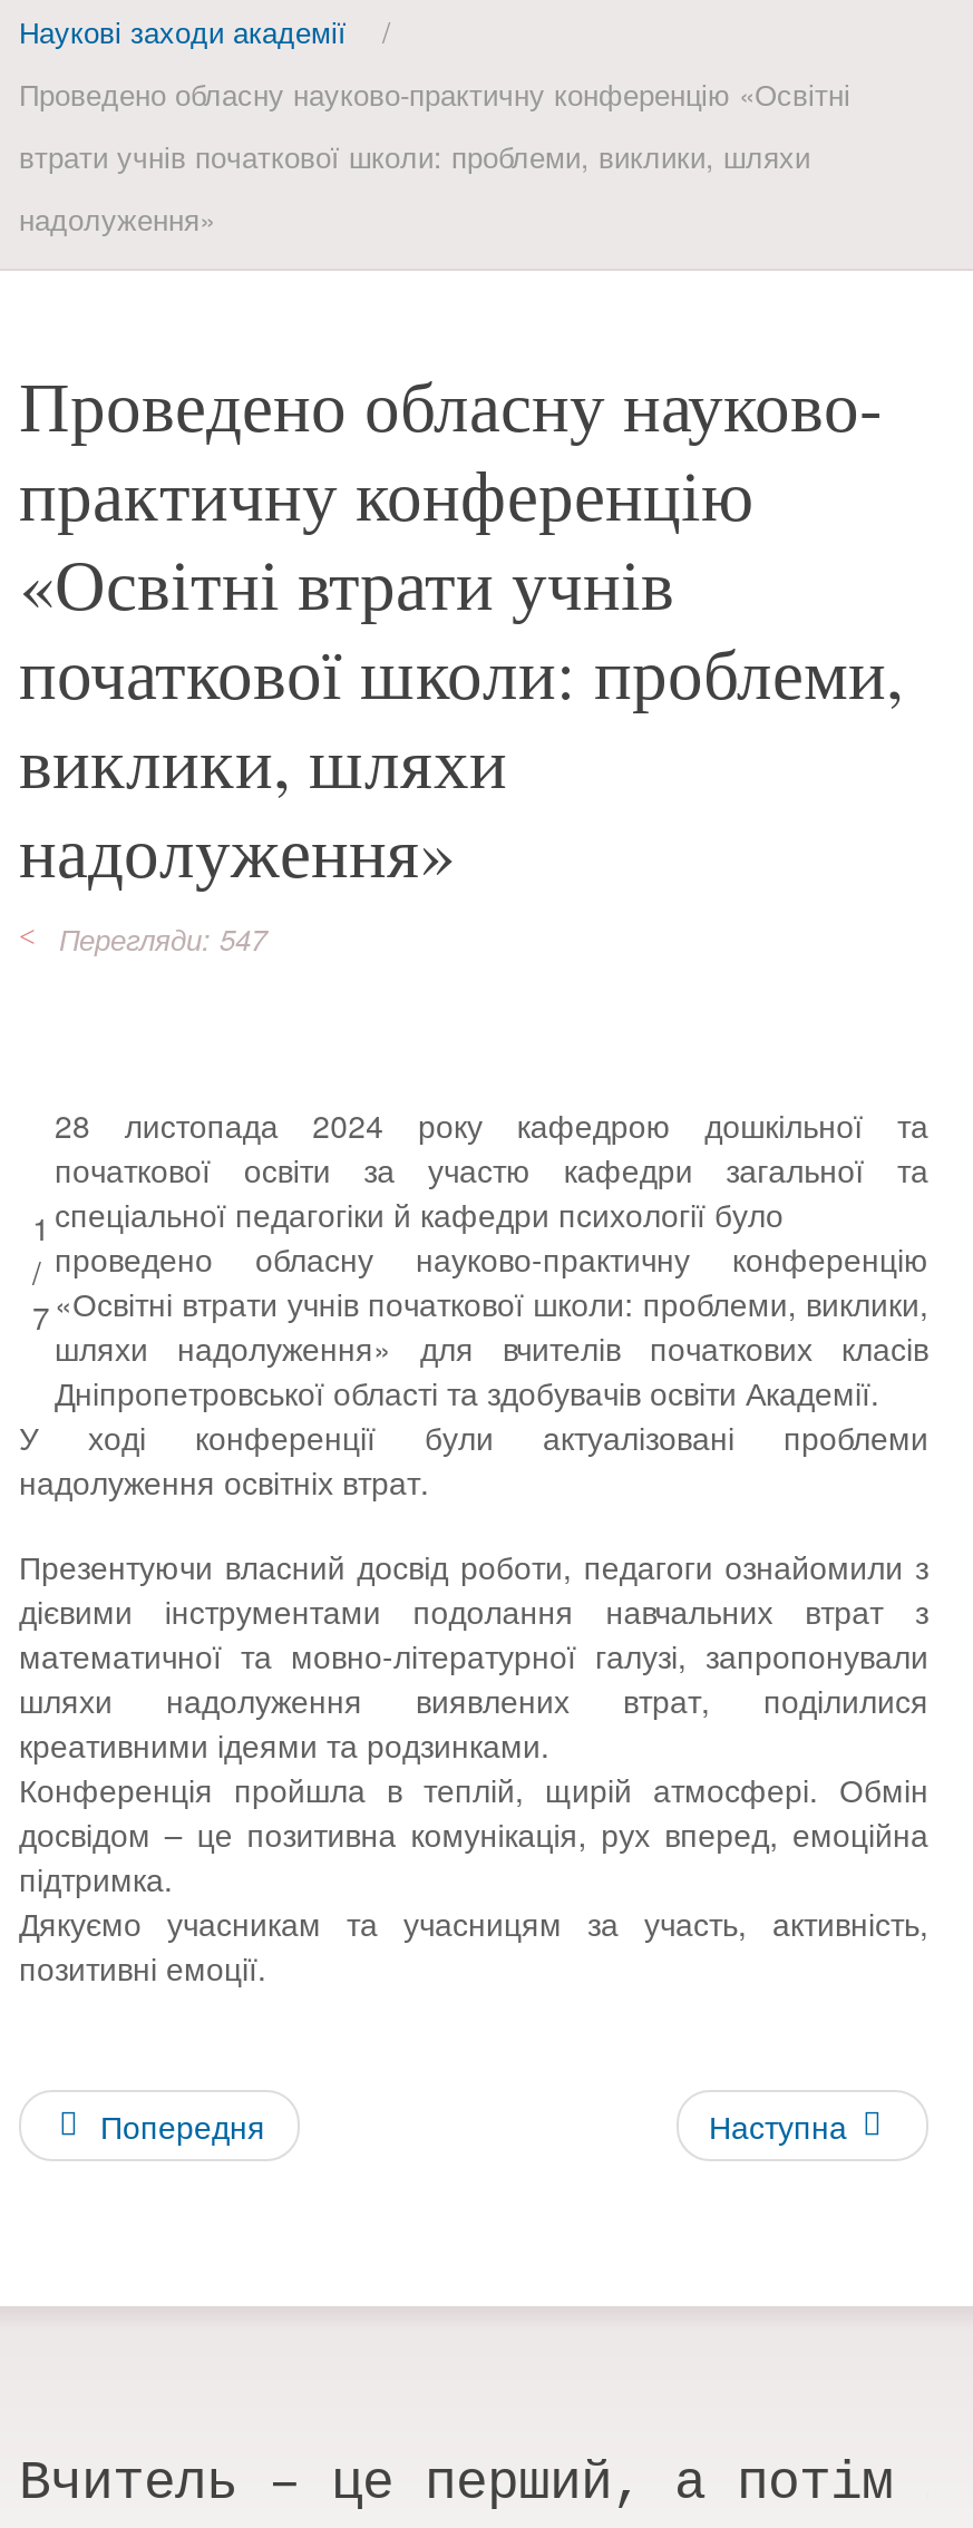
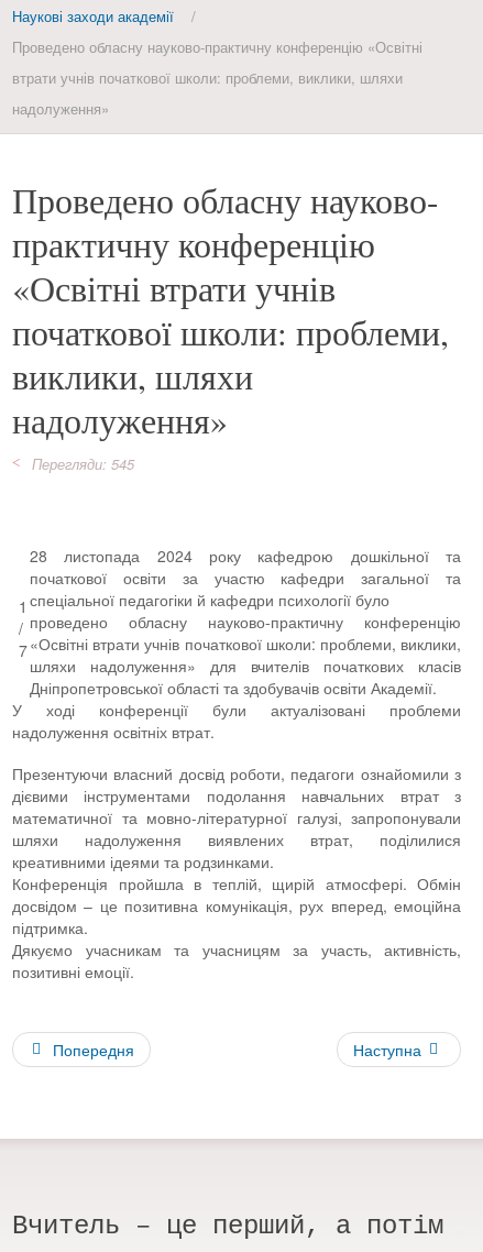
- Перегляди: 547
+ Перегляди: 545
